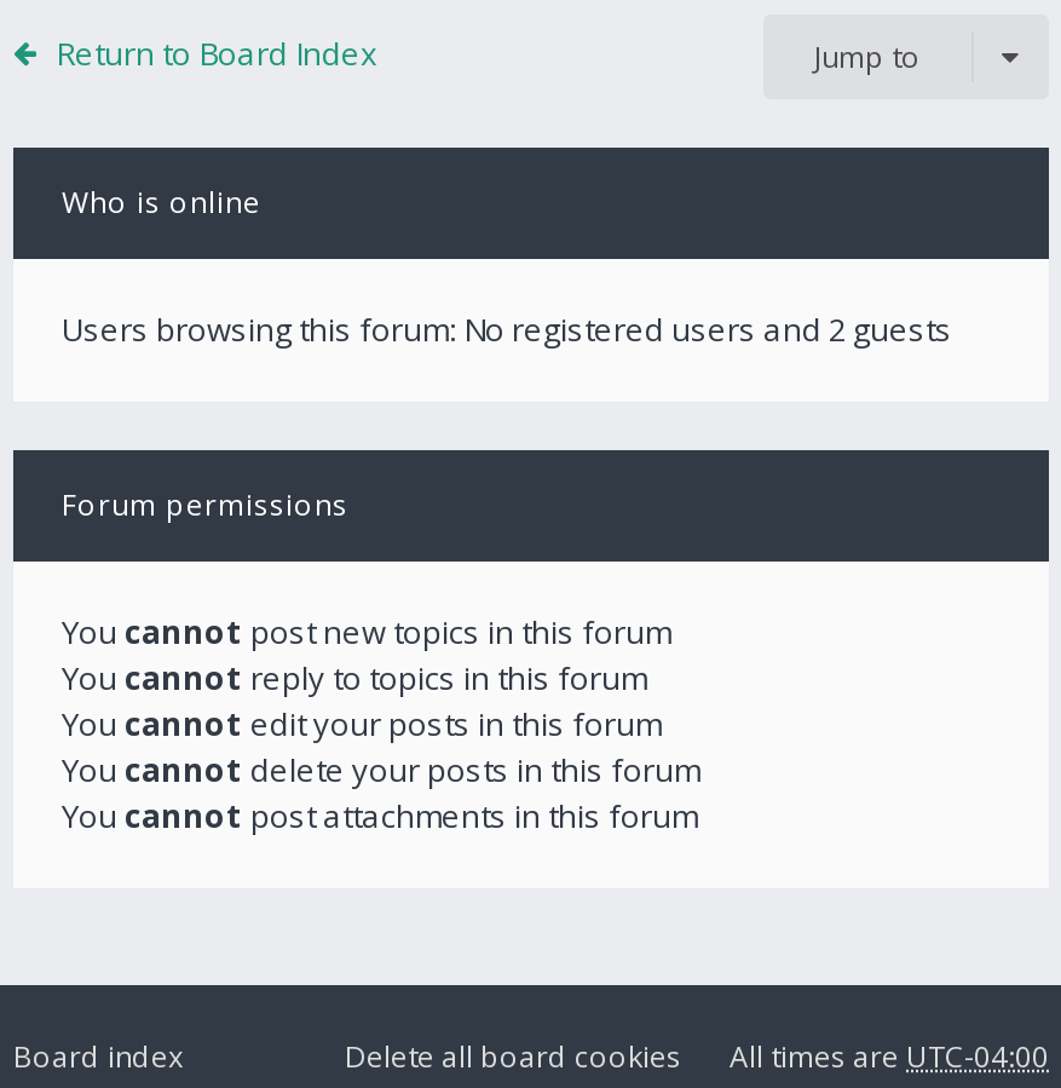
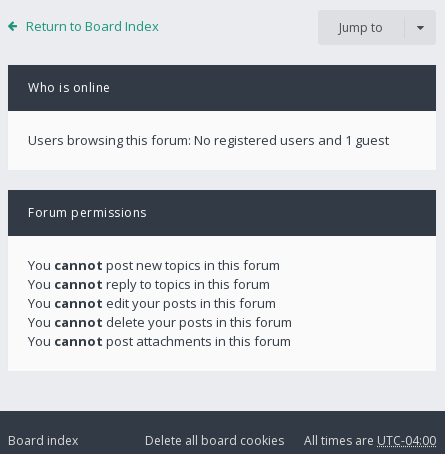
- Users browsing this forum: No registered users and 2 guests
+ Users browsing this forum: No registered users and 1 guest
